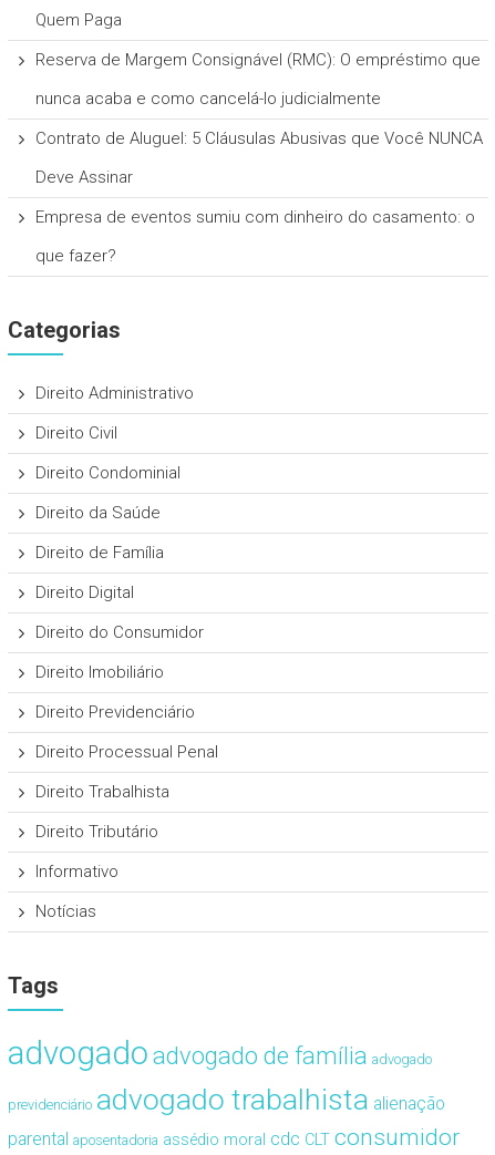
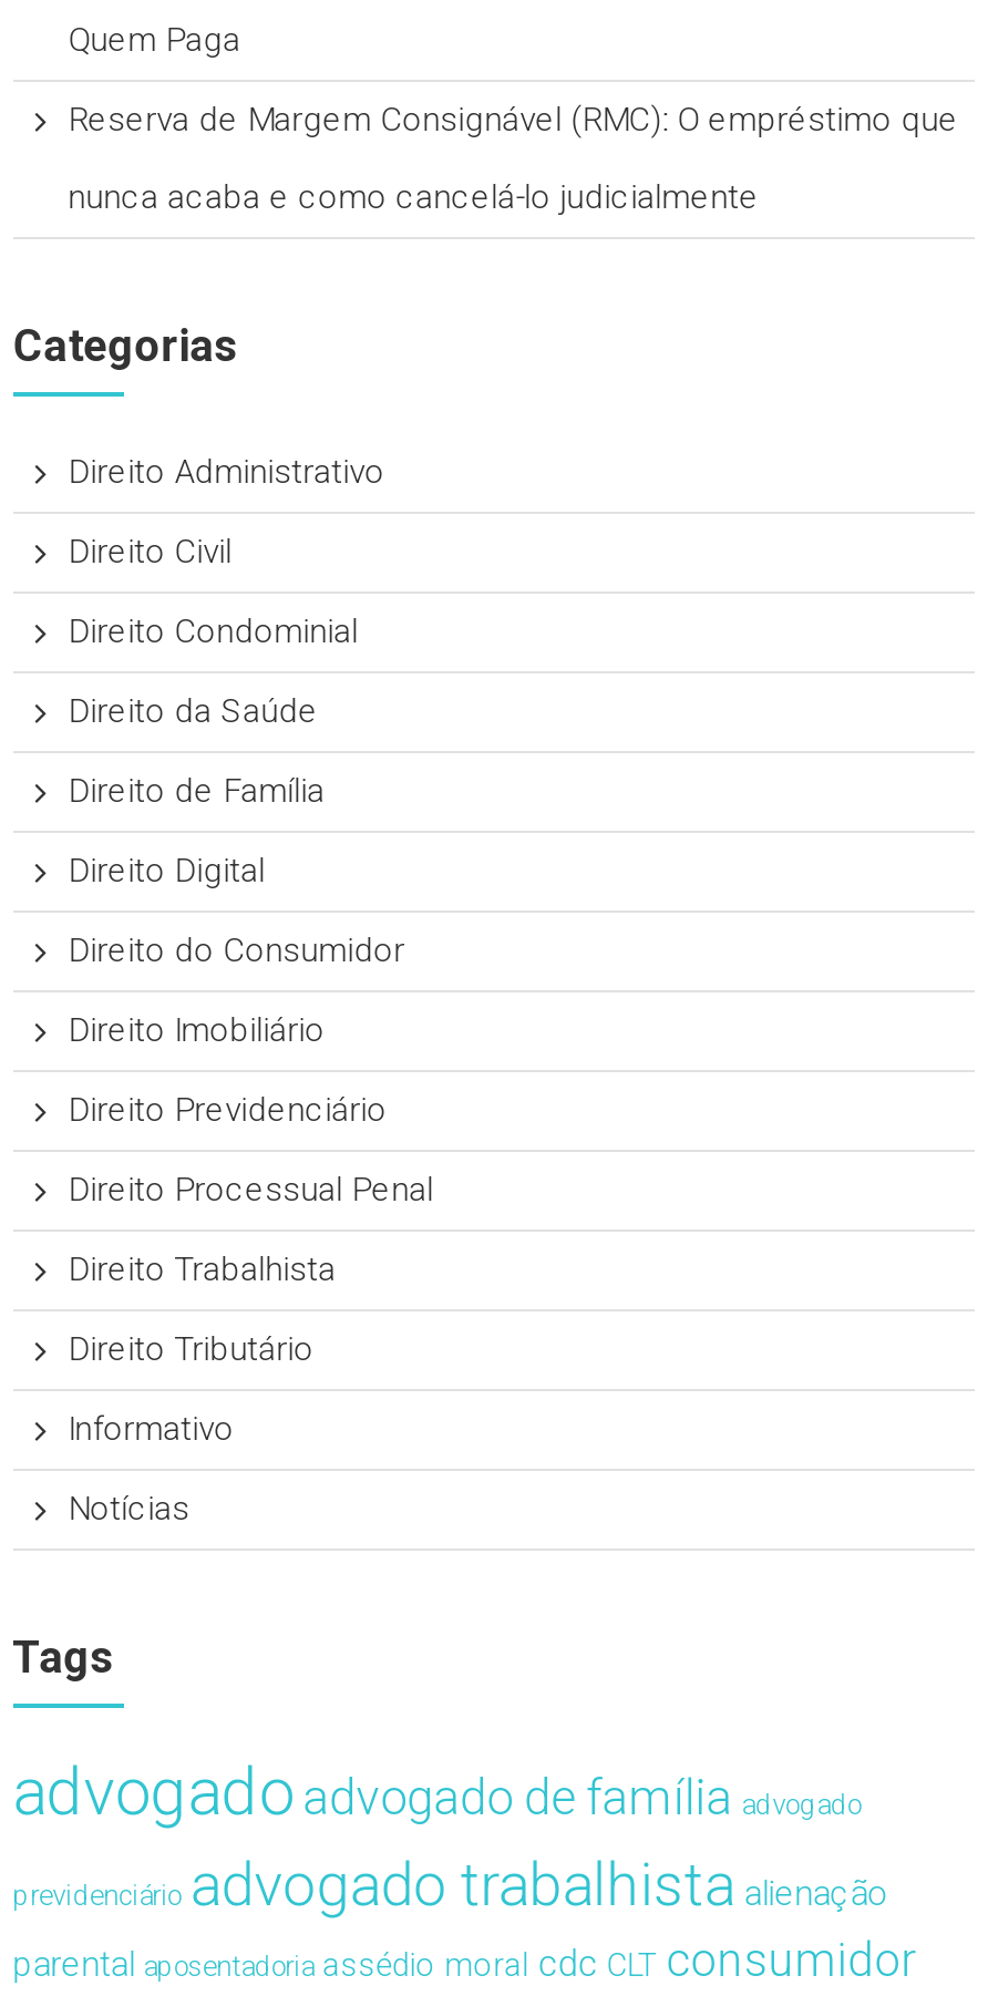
- Contrato de Aluguel: 5 Cláusulas Abusivas que Você NUNCA
- Deve Assinar
- Empresa de eventos sumiu com dinheiro do casamento: o
- que fazer?
